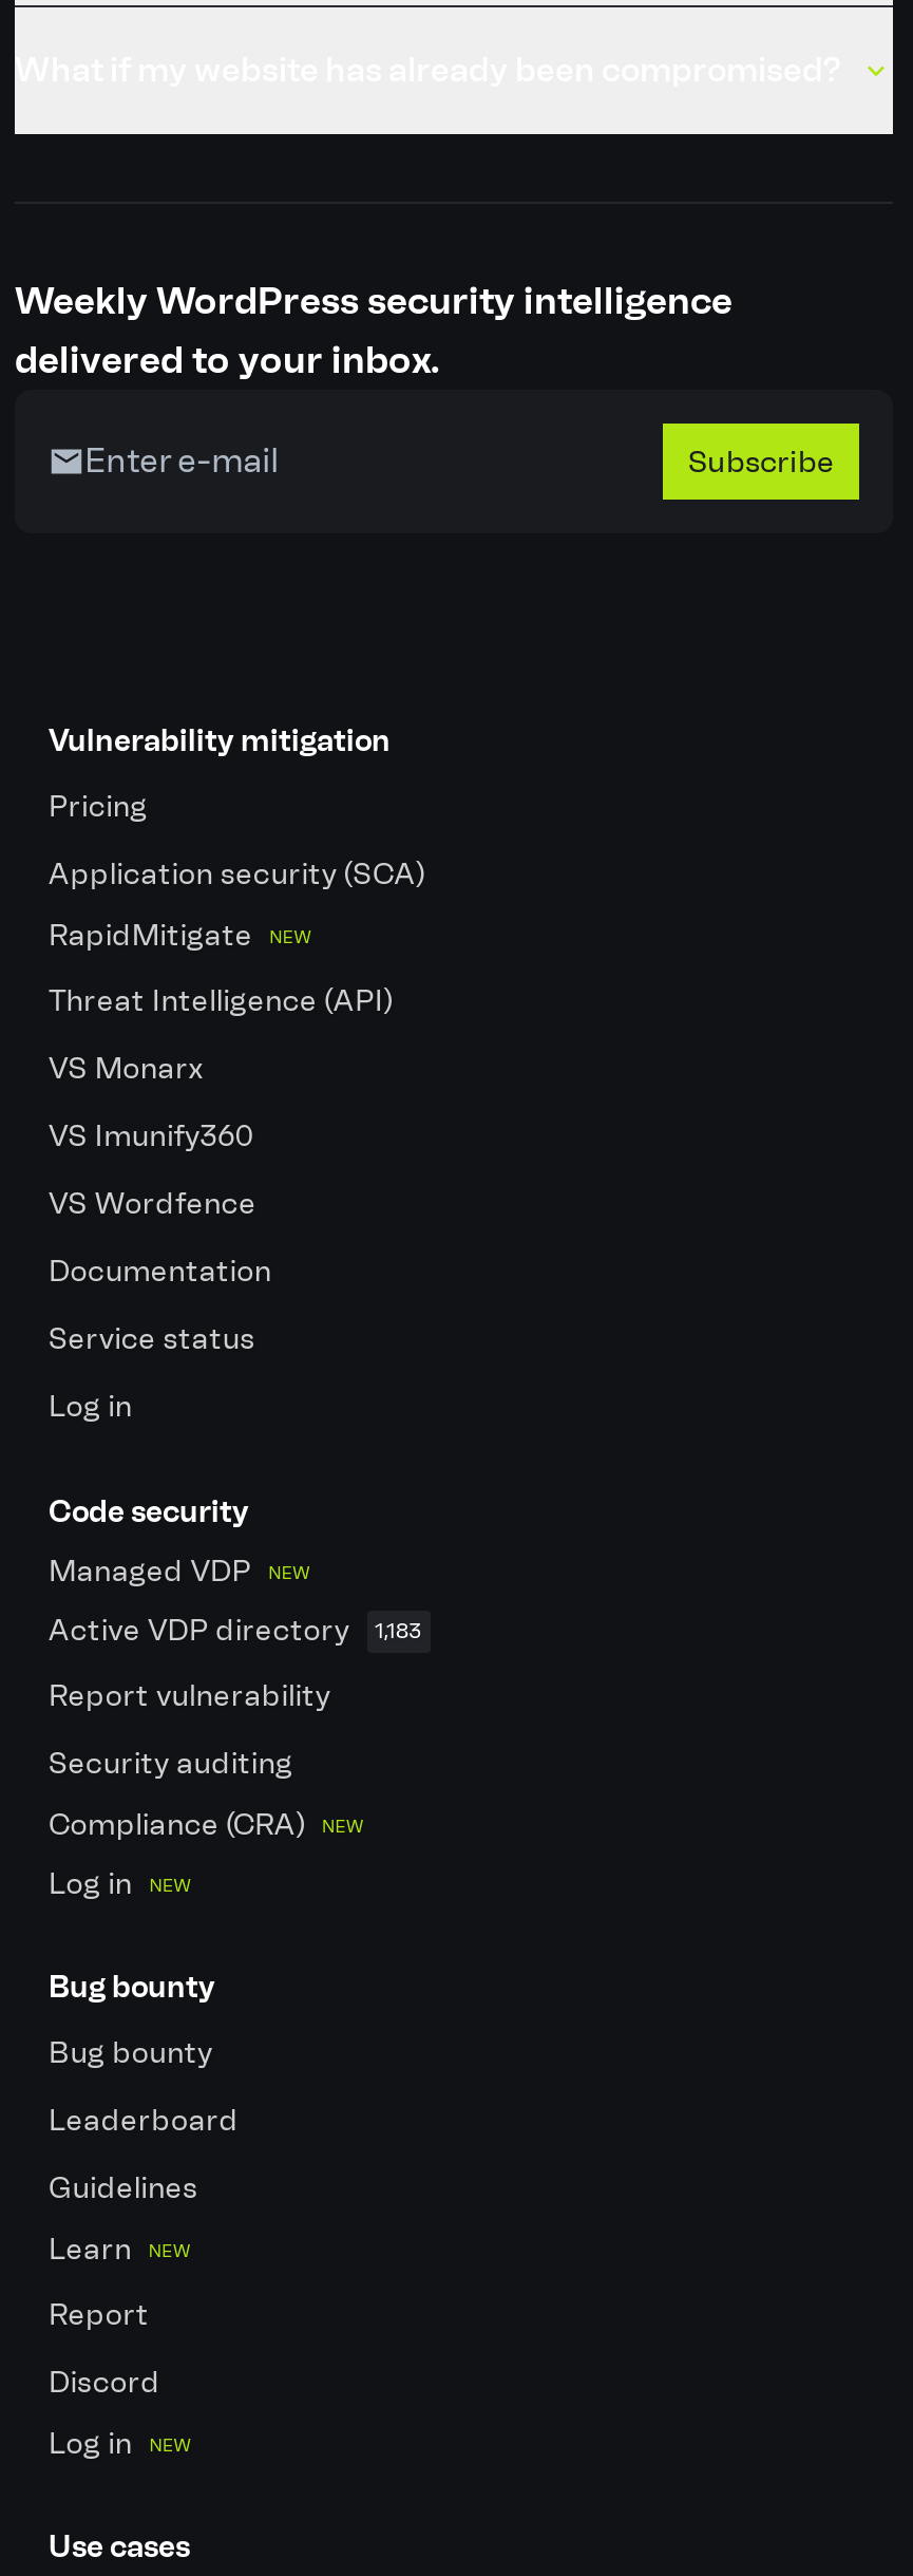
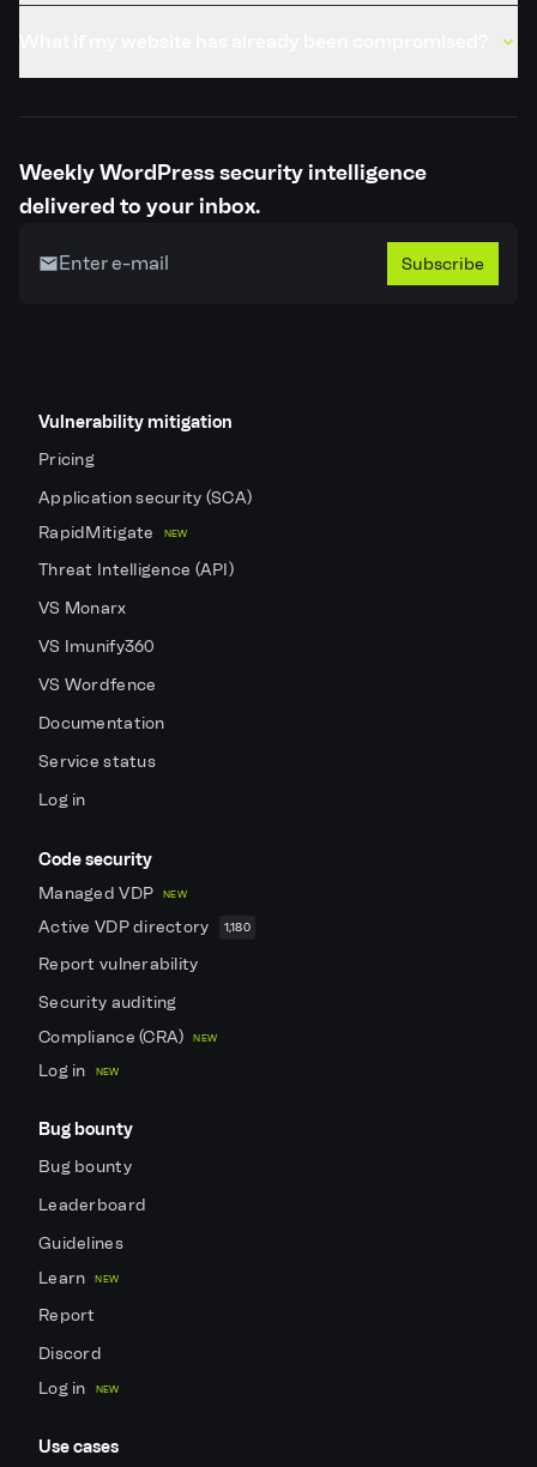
- Active VDP directory 1,183
+ Active VDP directory 1,180
